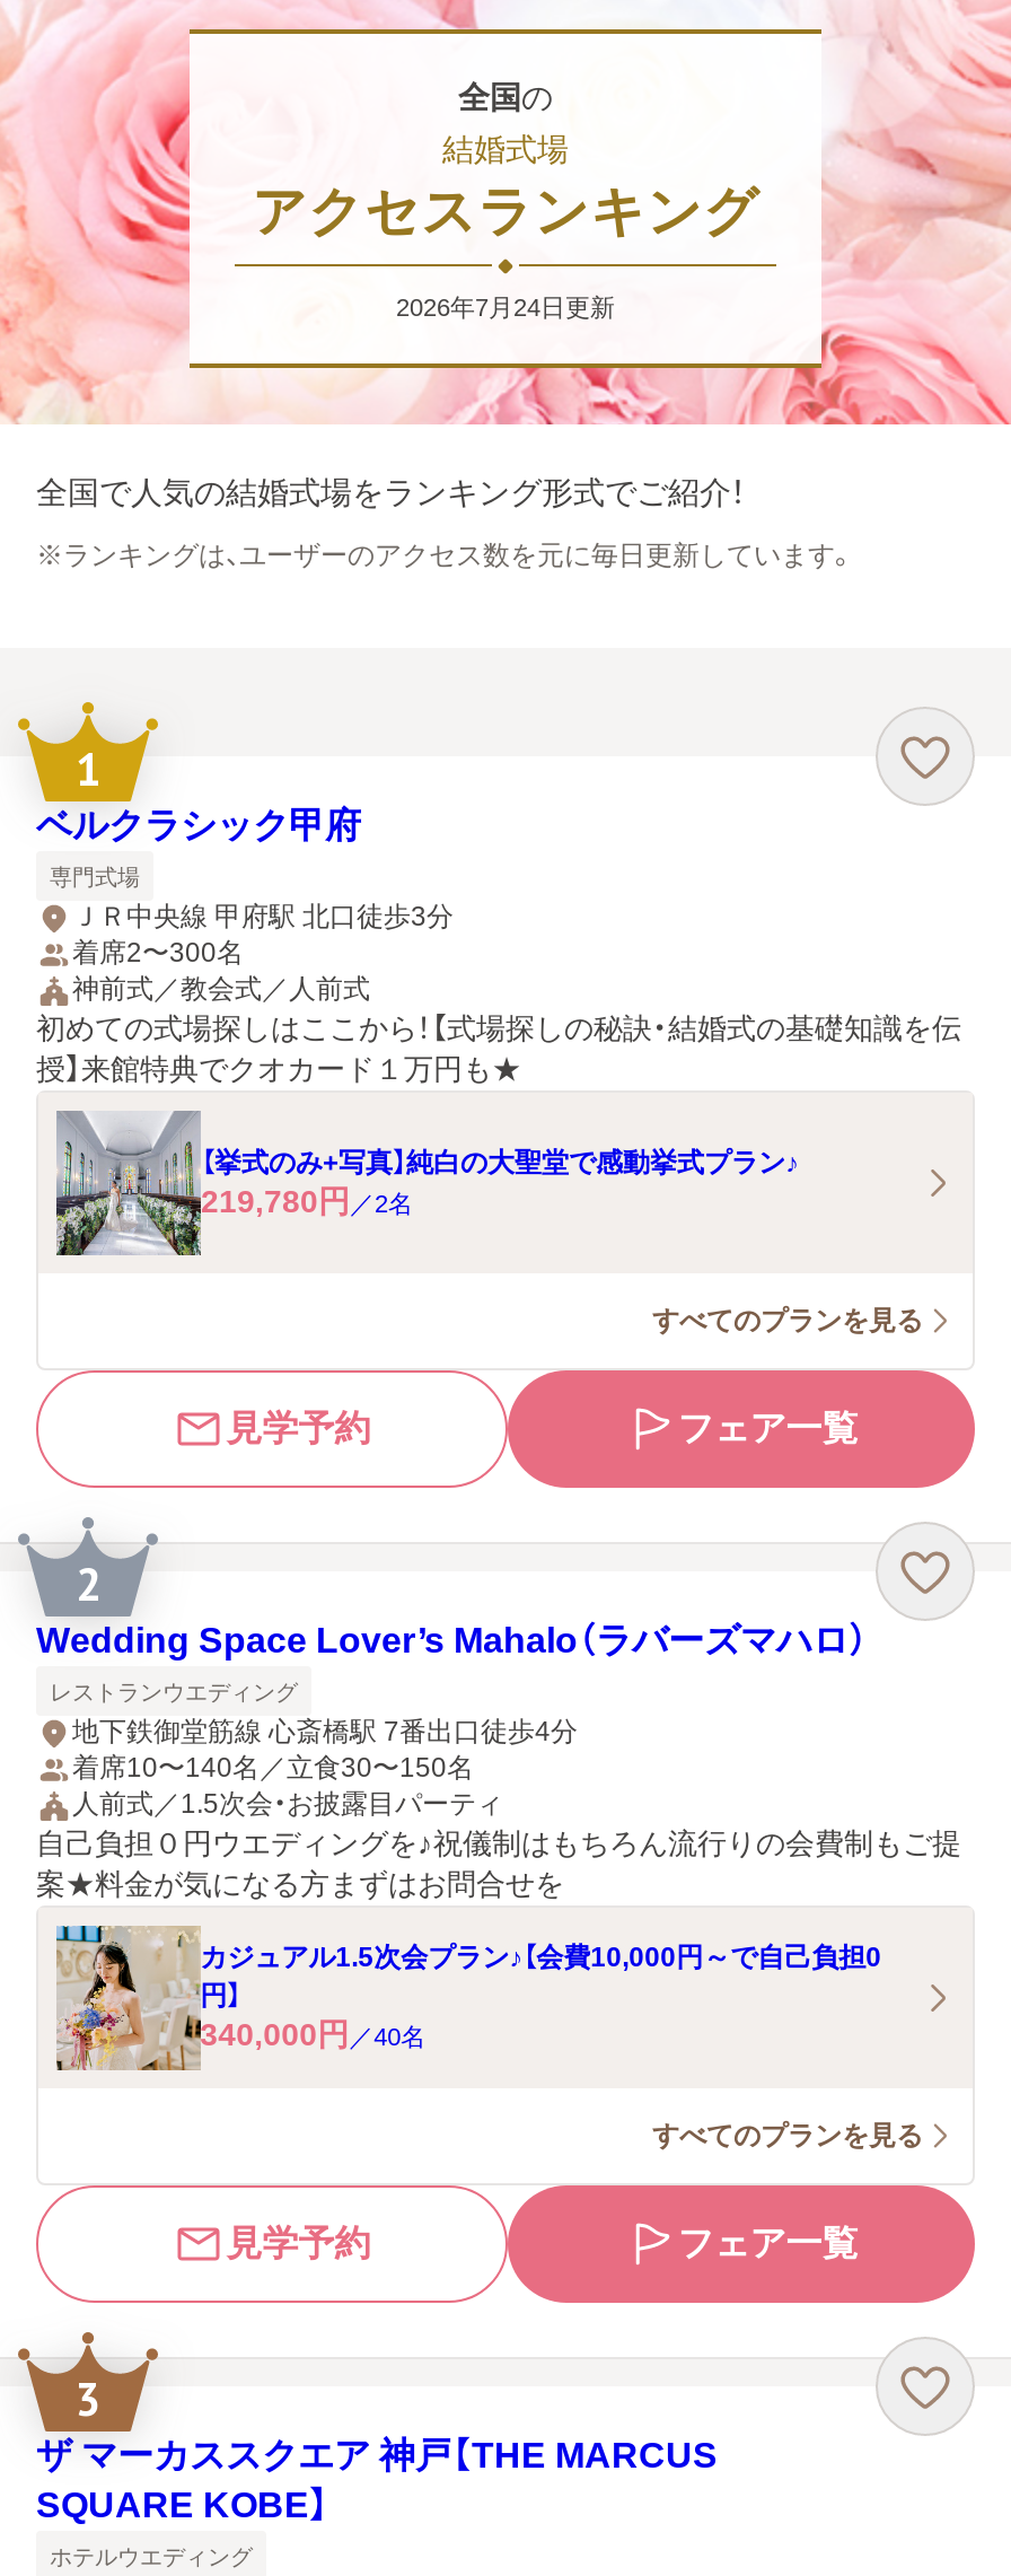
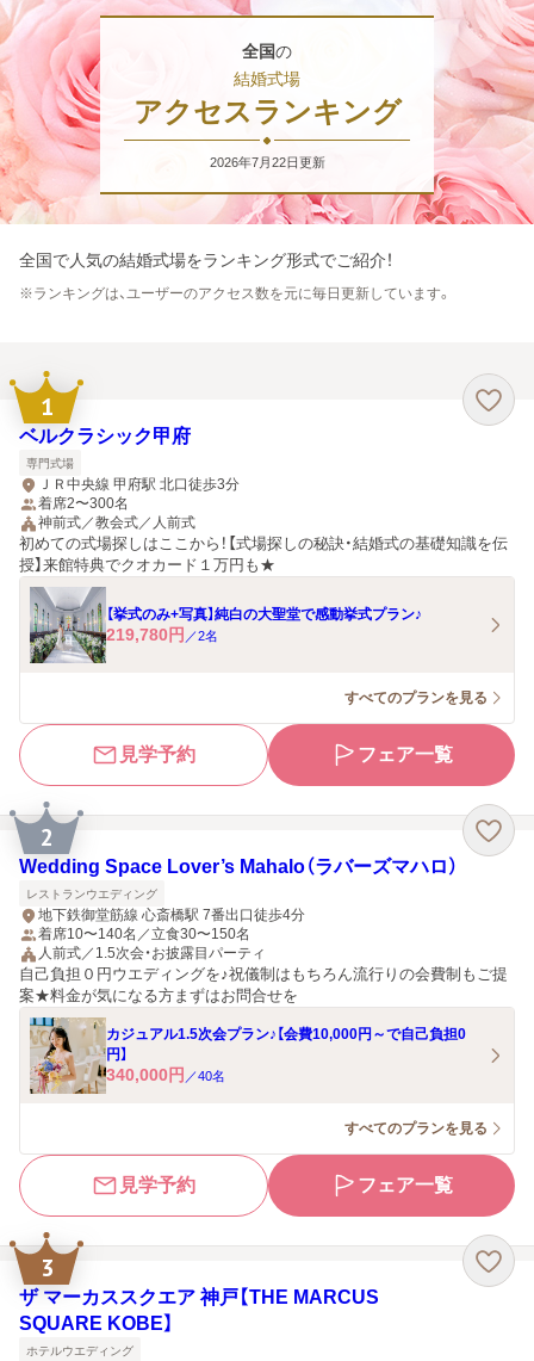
- 2026年7月24日更新
+ 2026年7月22日更新
